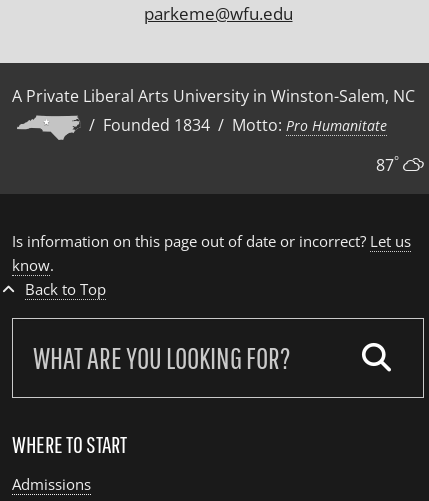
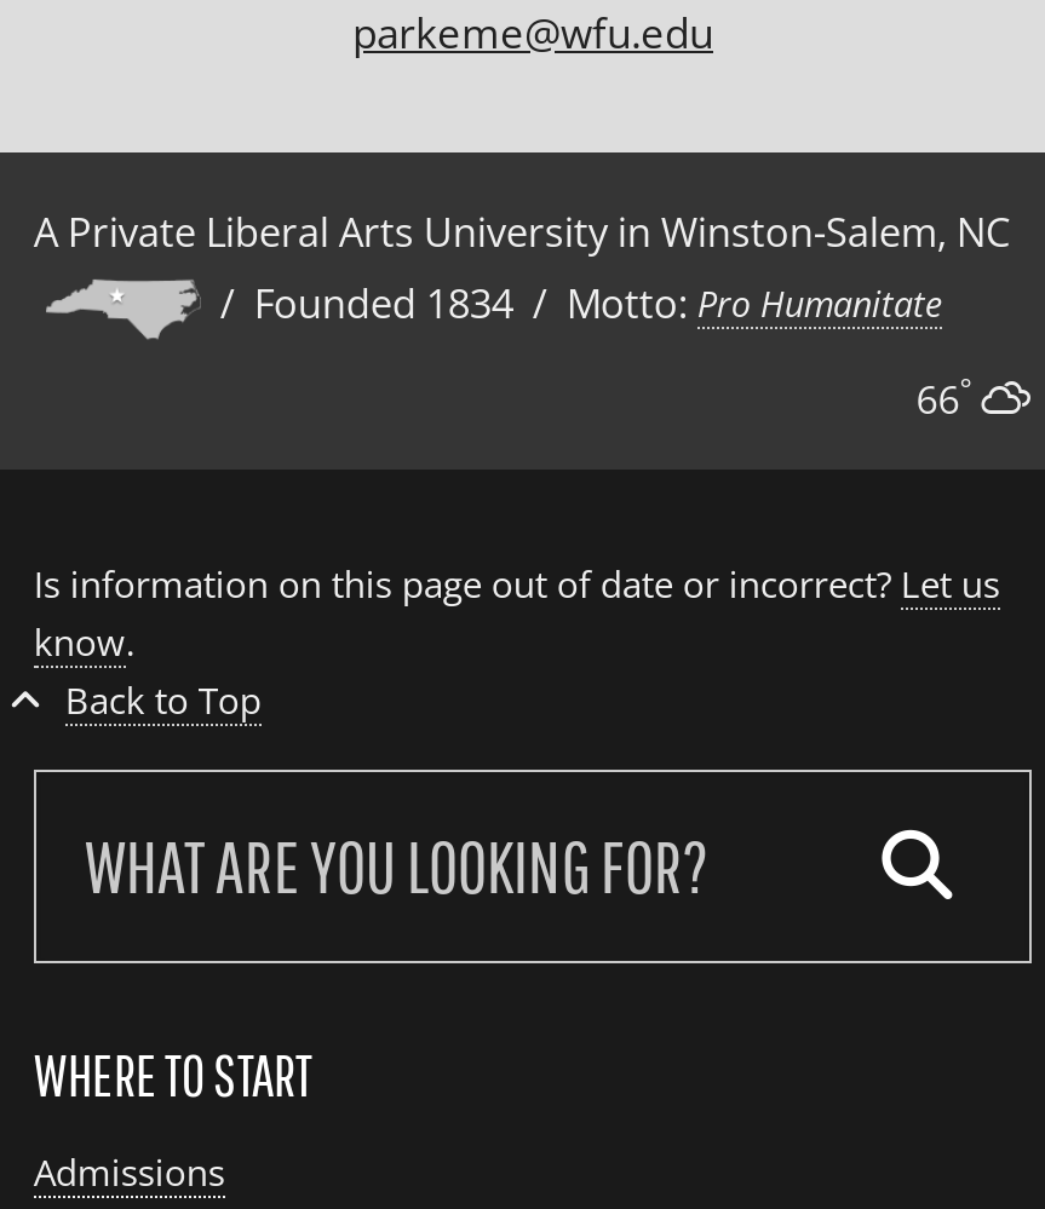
- 87°
+ 66°
